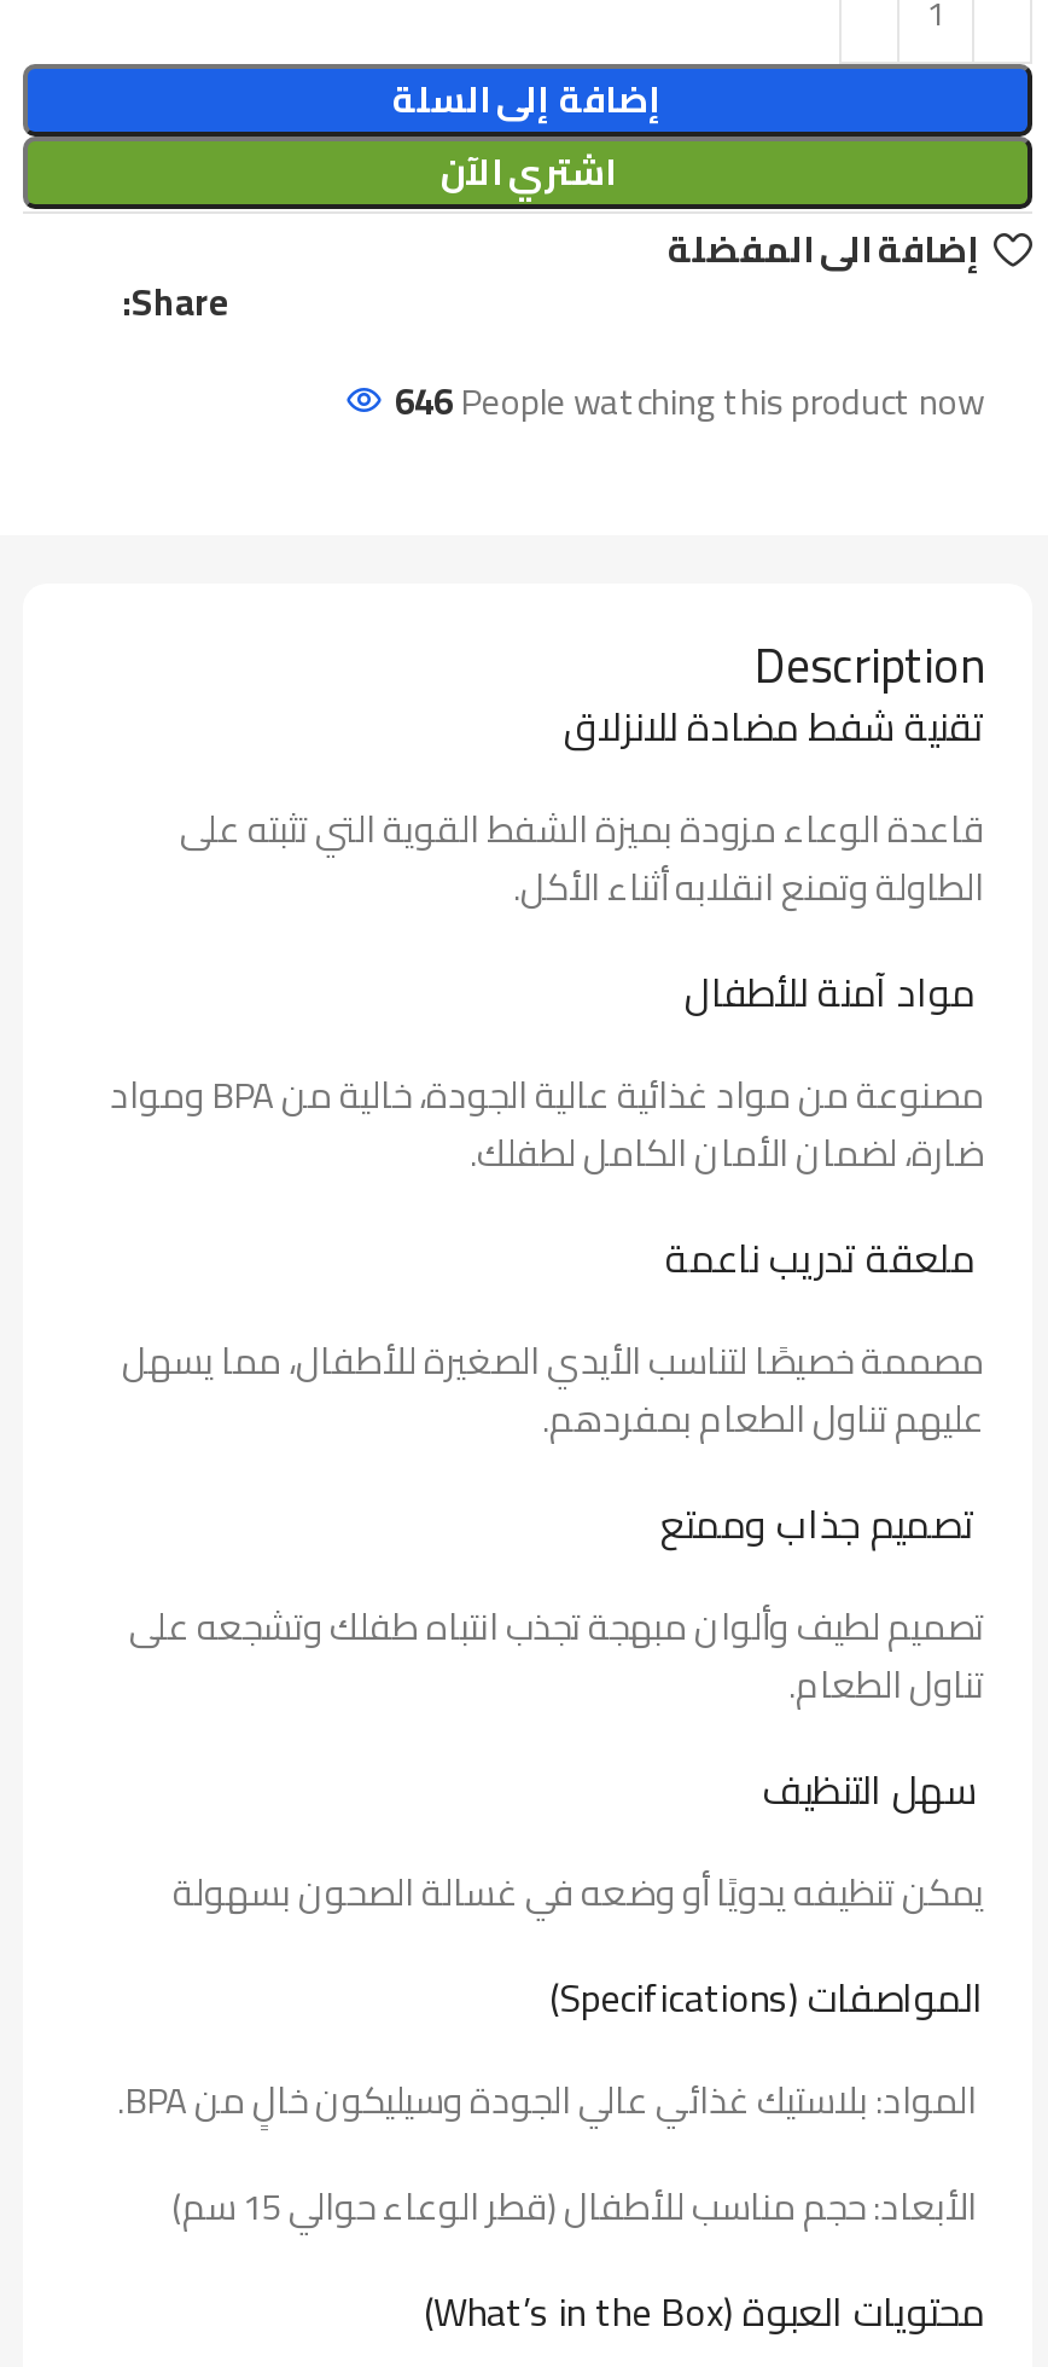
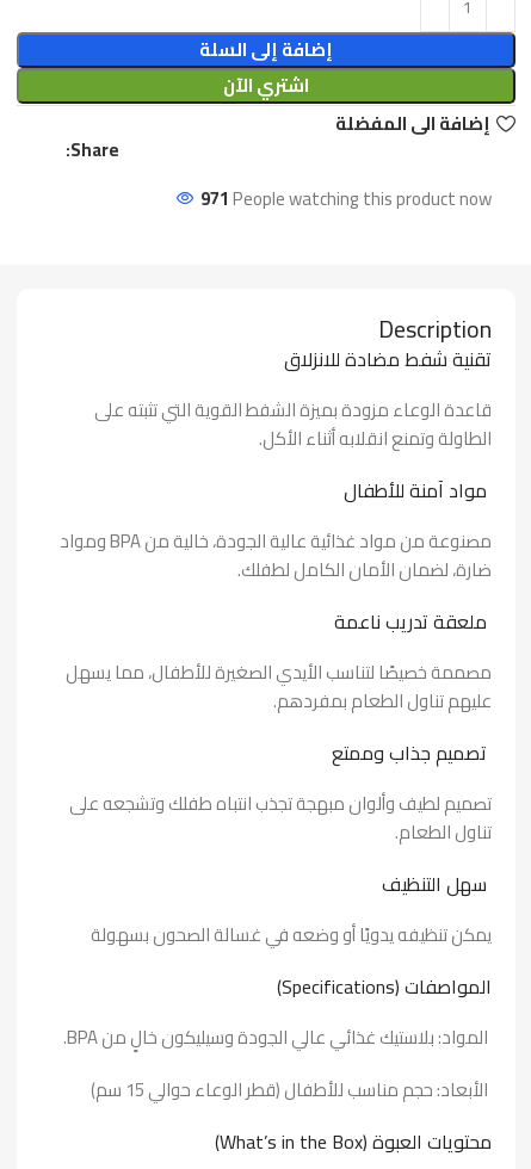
- 646 People watching this product now
+ 971 People watching this product now
